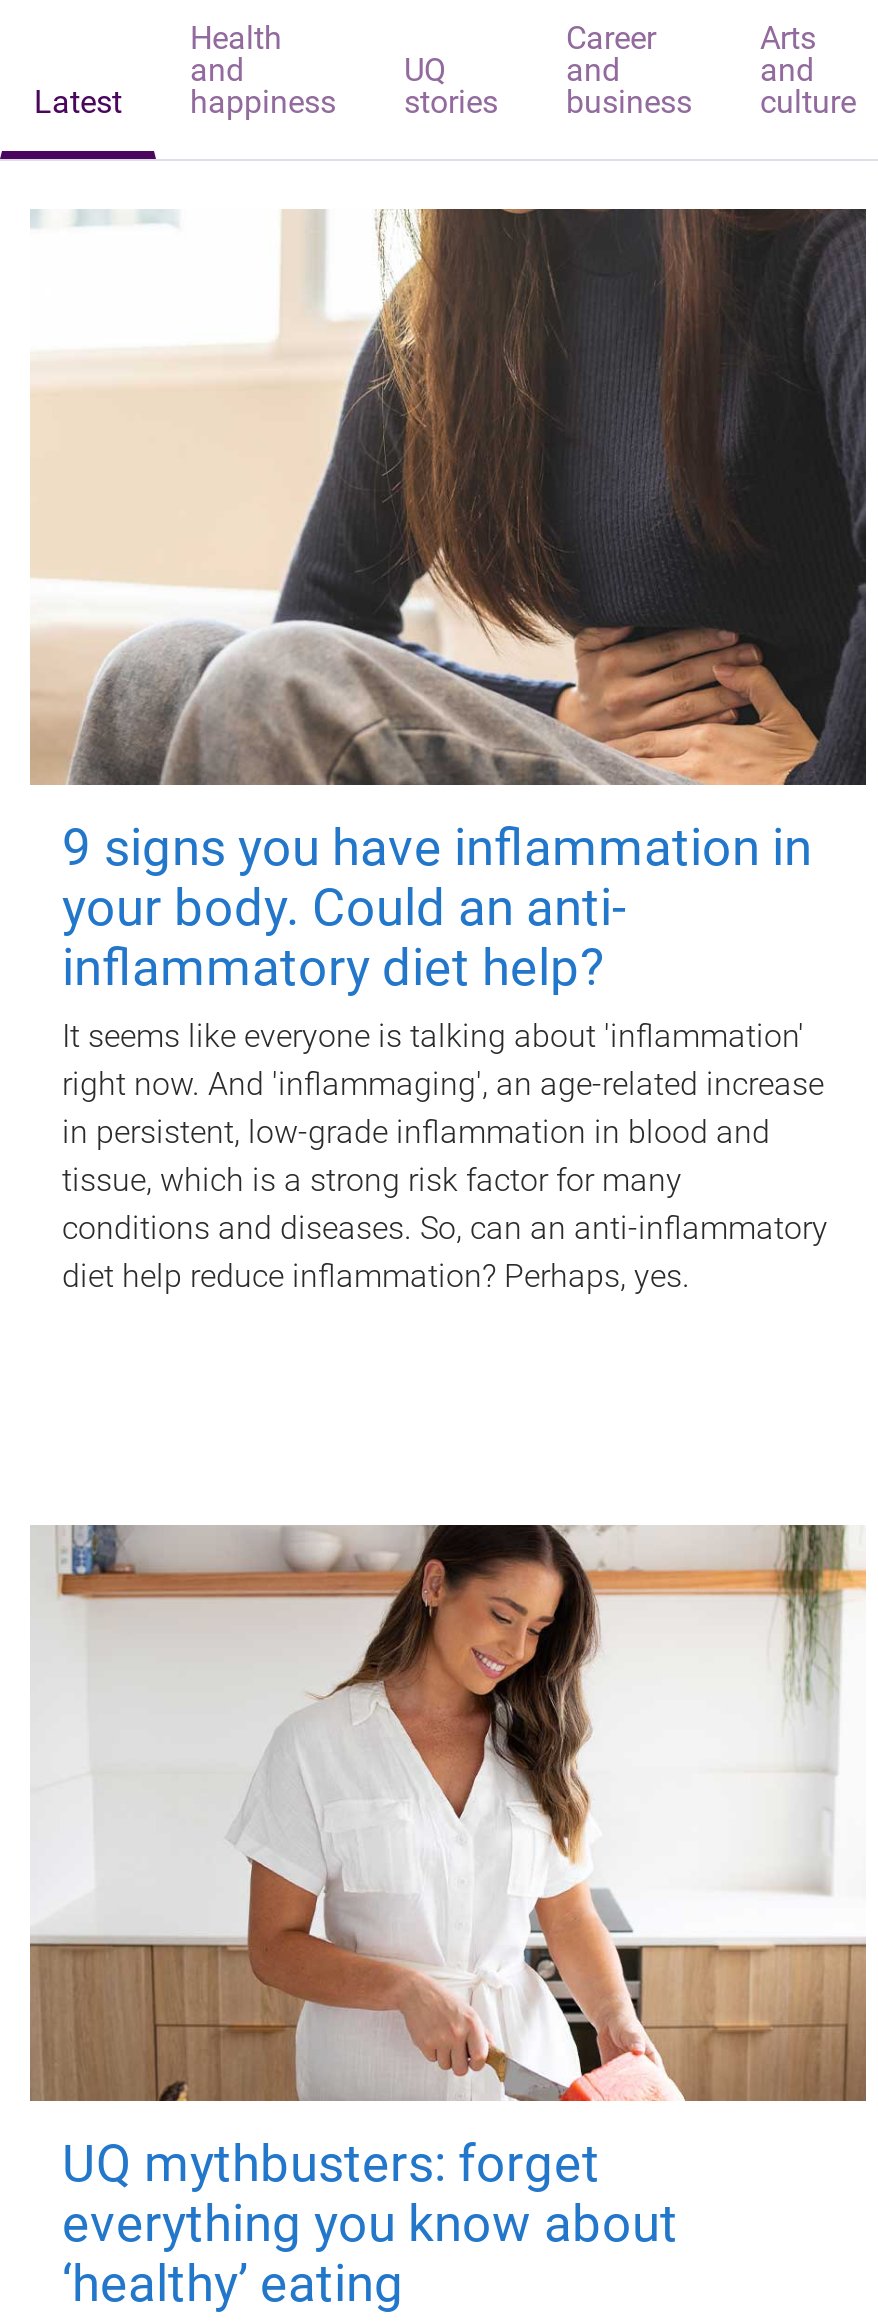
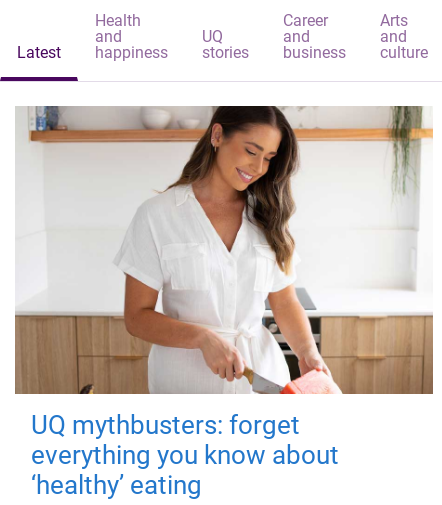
- [image]
- 9 signs you have inflammation in
- your body. Could an anti-
- inflammatory diet help?
- It seems like everyone is talking about 'inflammation'
- right now. And 'inflammaging', an age-related increase
- in persistent, low-grade inflammation in blood and
- tissue, which is a strong risk factor for many
- conditions and diseases. So, can an anti-inflammatory
- diet help reduce inflammation? Perhaps, yes.
